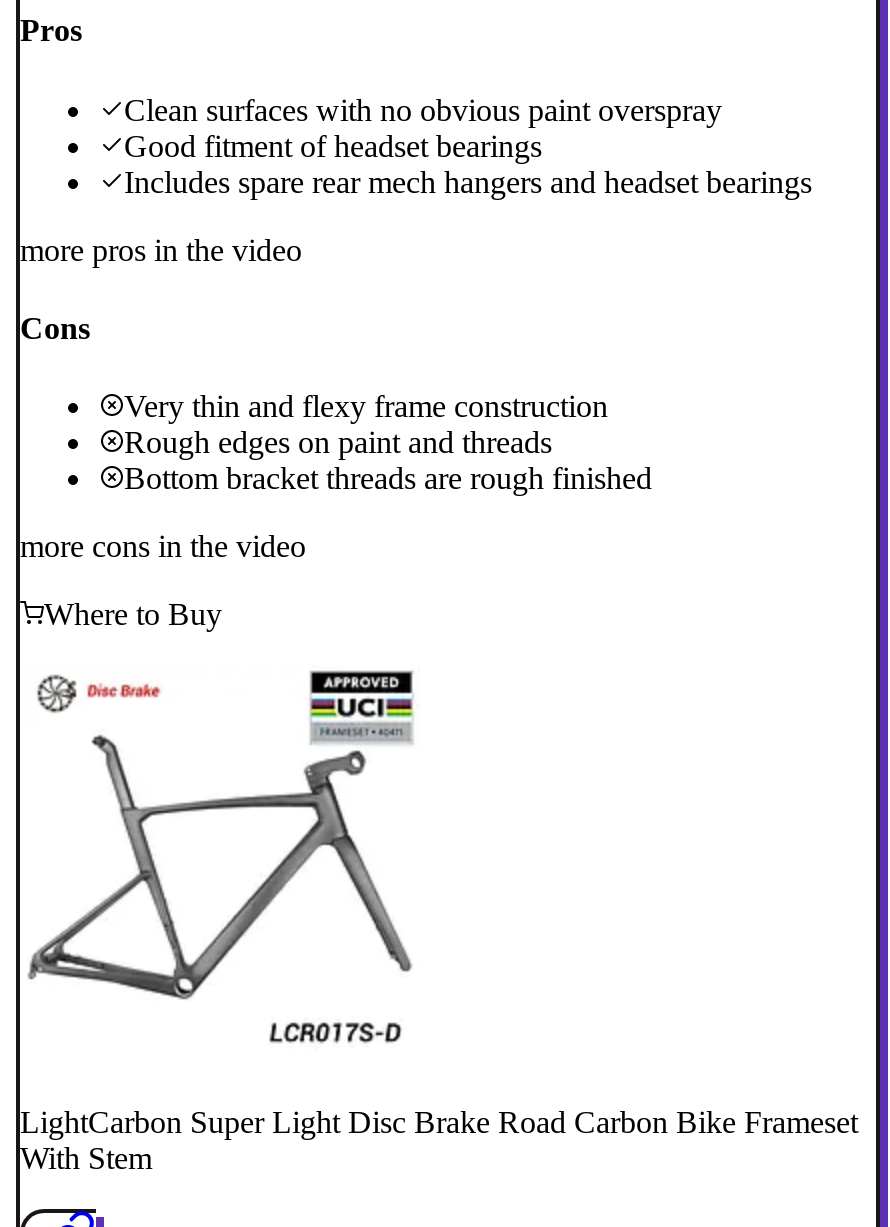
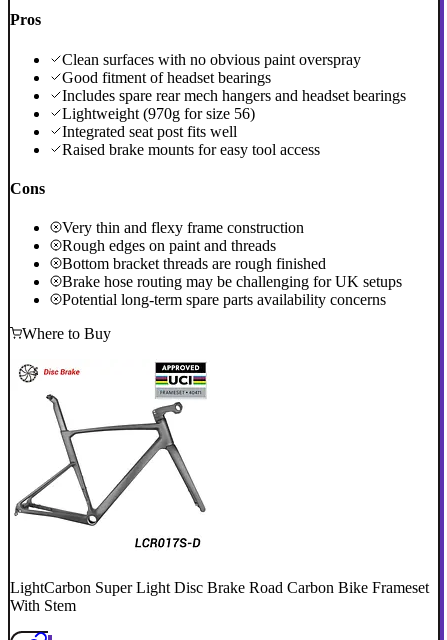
- more pros in the video
+ Lightweight (970g for size 56)
+ Integrated seat post fits well
+ Raised brake mounts for easy tool access

- more cons in the video
+ Brake hose routing may be challenging for UK setups
+ Potential long-term spare parts availability concerns
